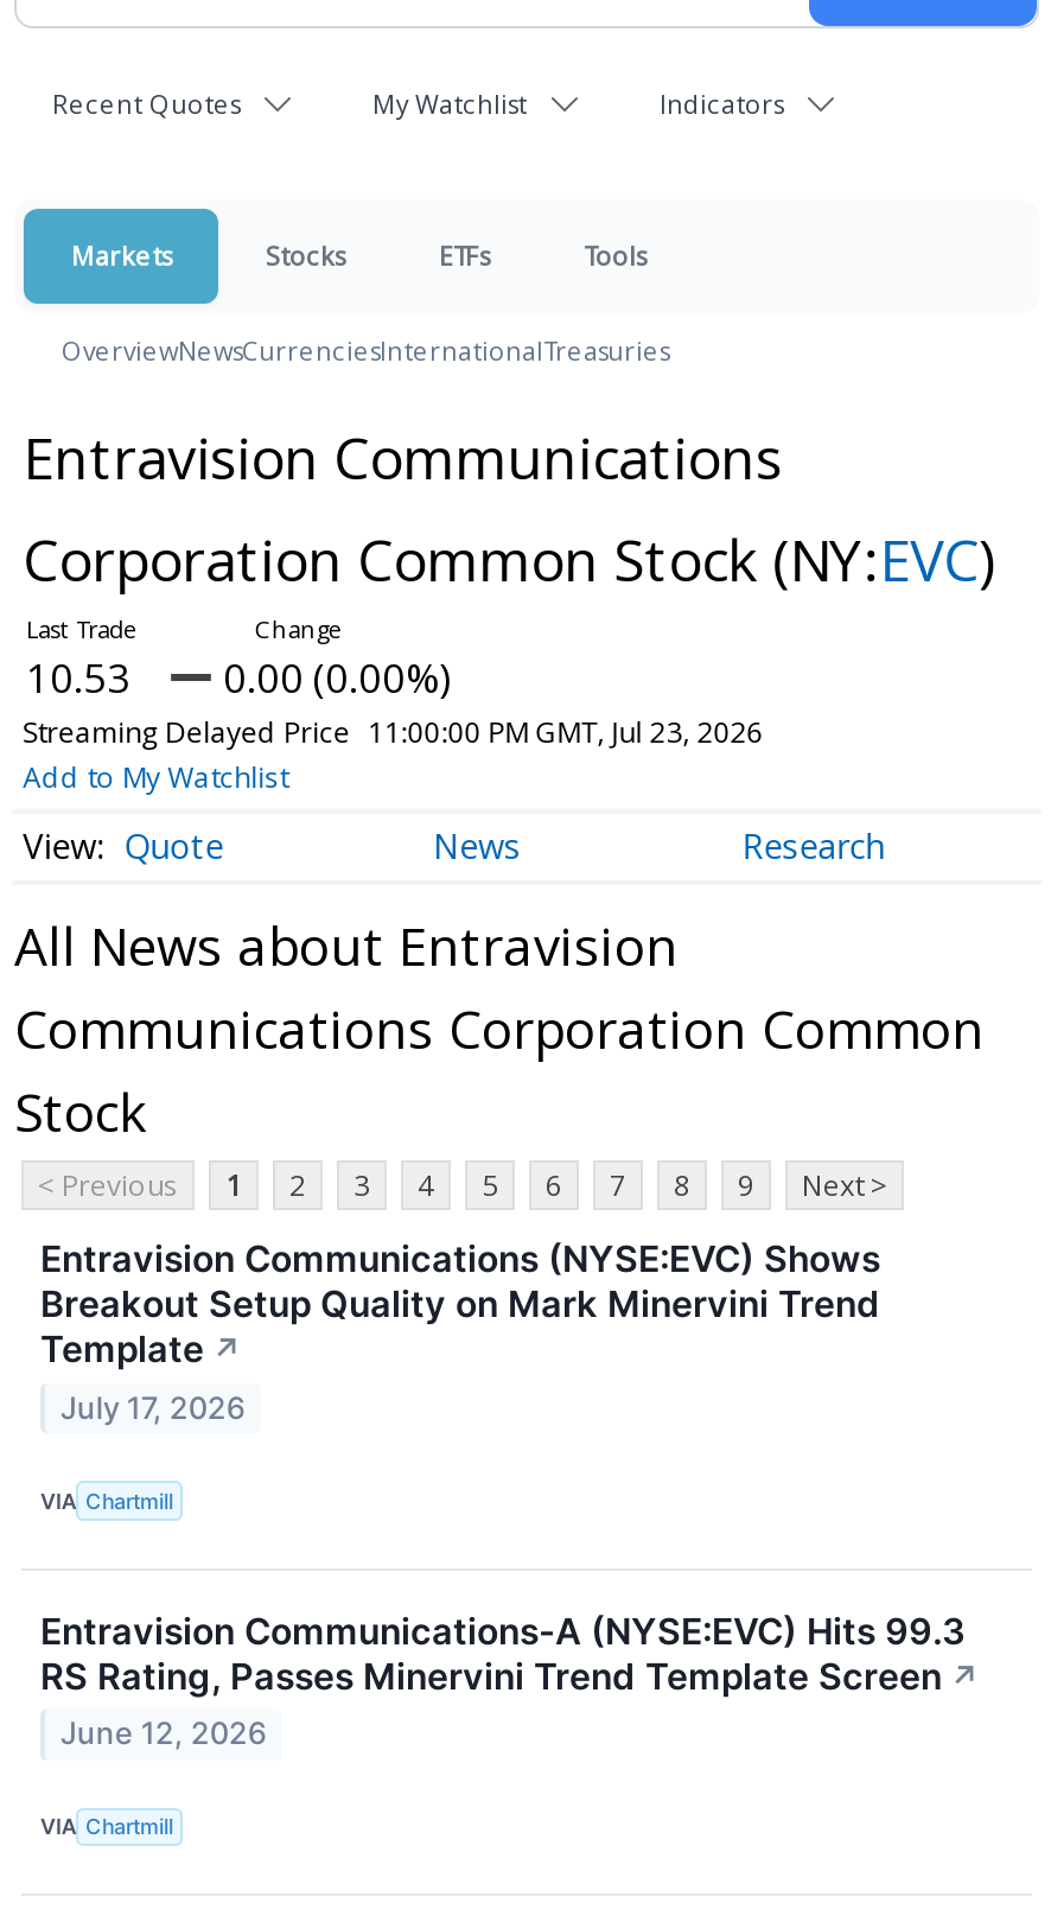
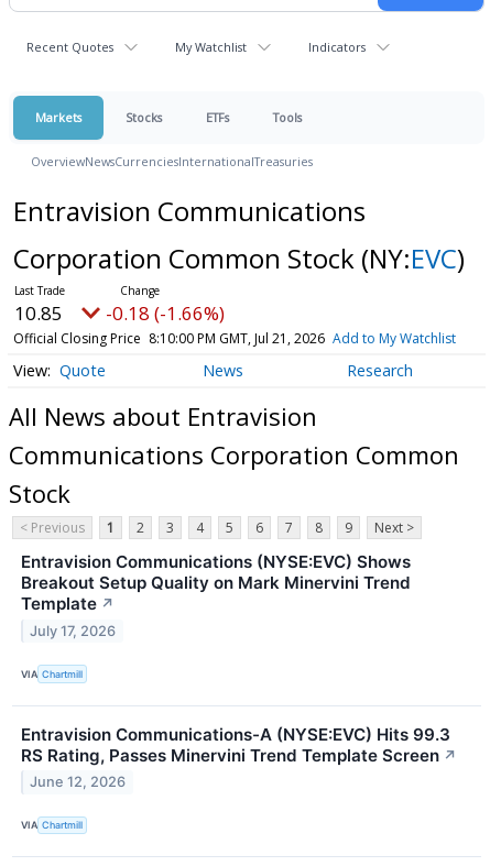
- 10.53
- 0.00 (0.00%)
- Streaming Delayed Price 11:00:00 PM GMT, Jul 23, 2026
- Add to My Watchlist
+ 10.85
+ -0.18 (-1.66%)
+ Official Closing Price 8:10:00 PM GMT, Jul 21, 2026 Add to My Watchlist
